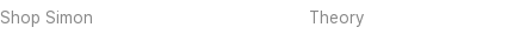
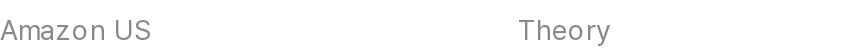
- Shop Simon
+ Amazon US
